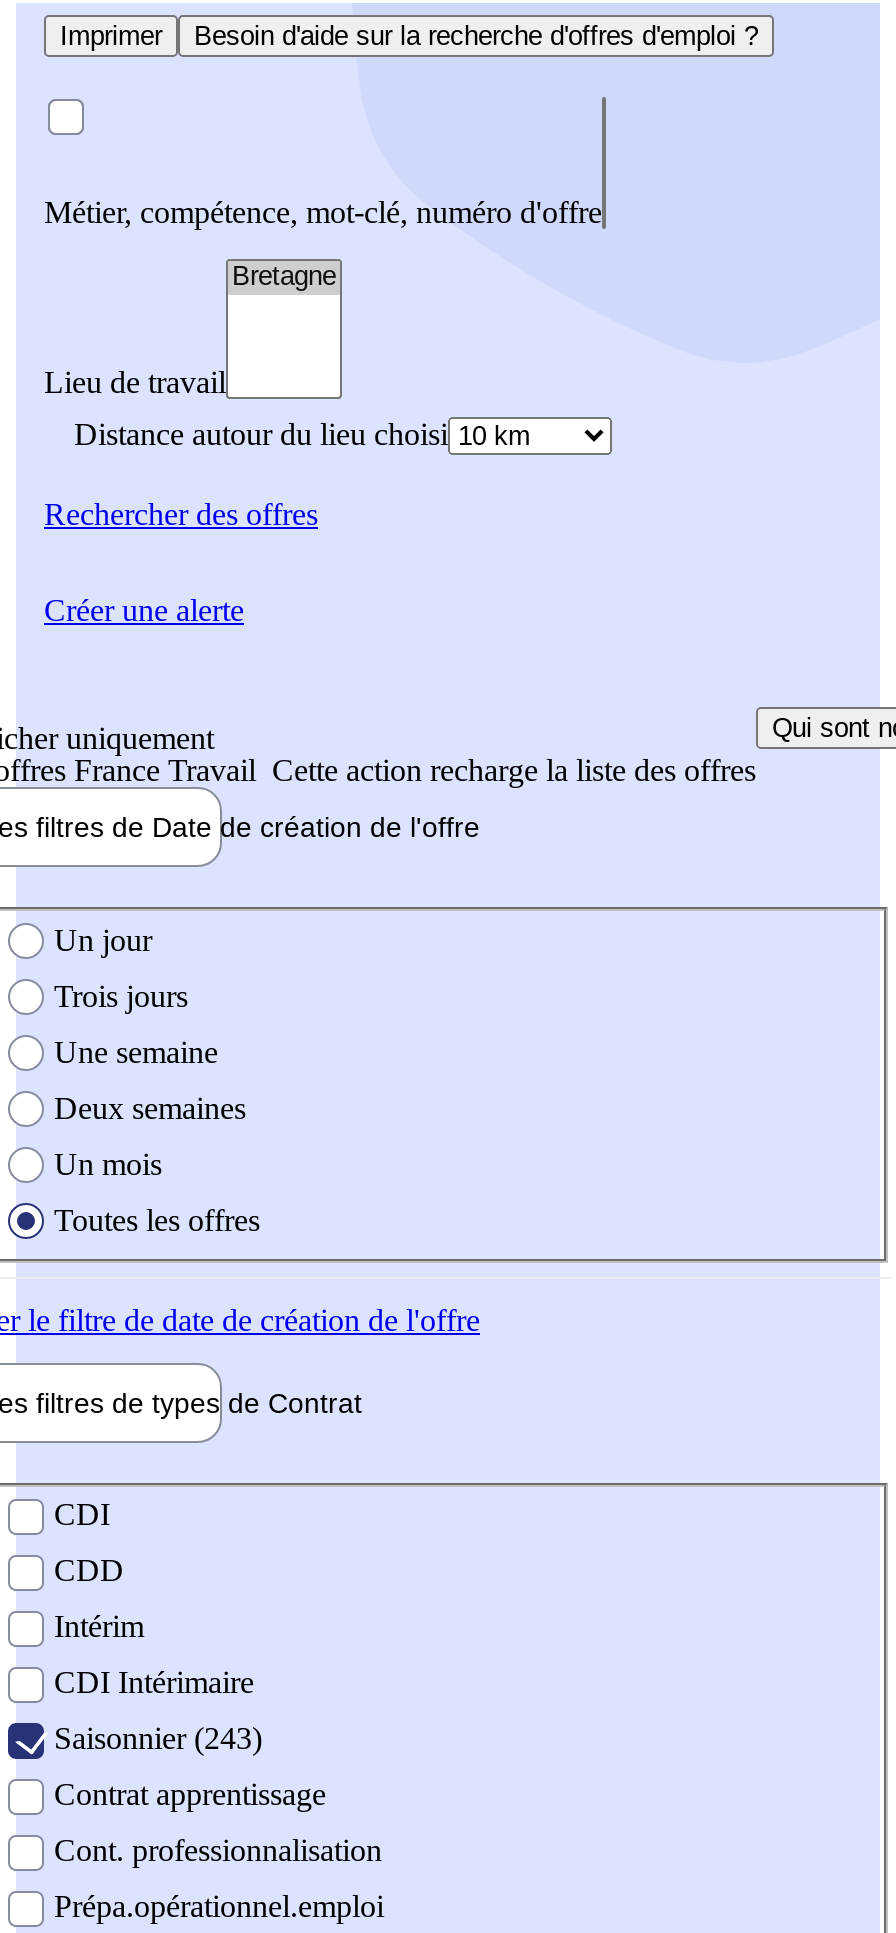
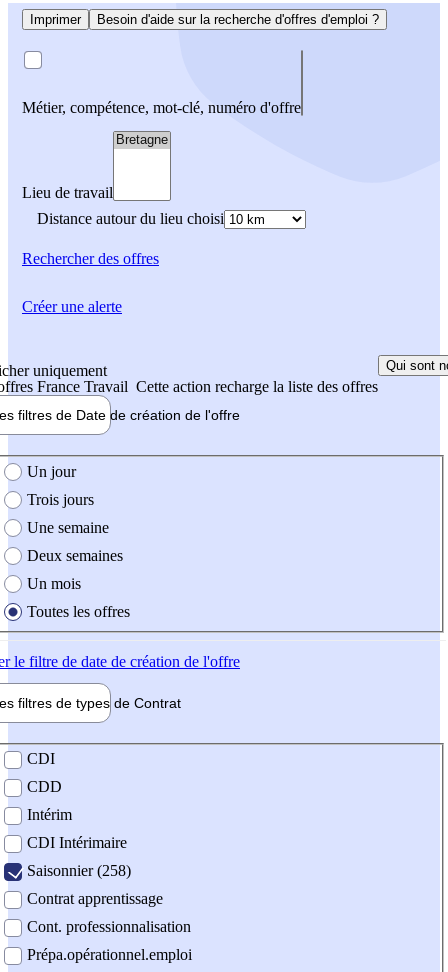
- Saisonnier (243)
+ Saisonnier (258)
